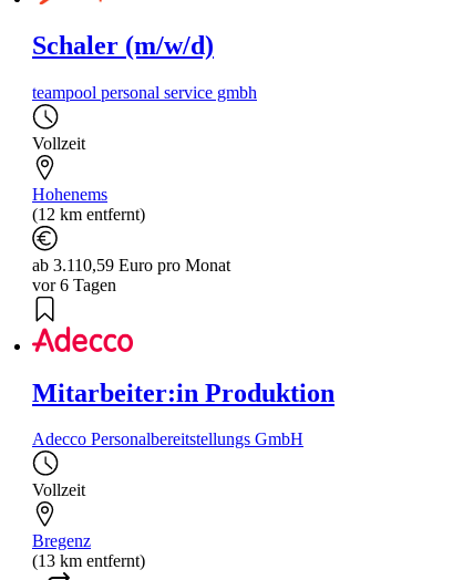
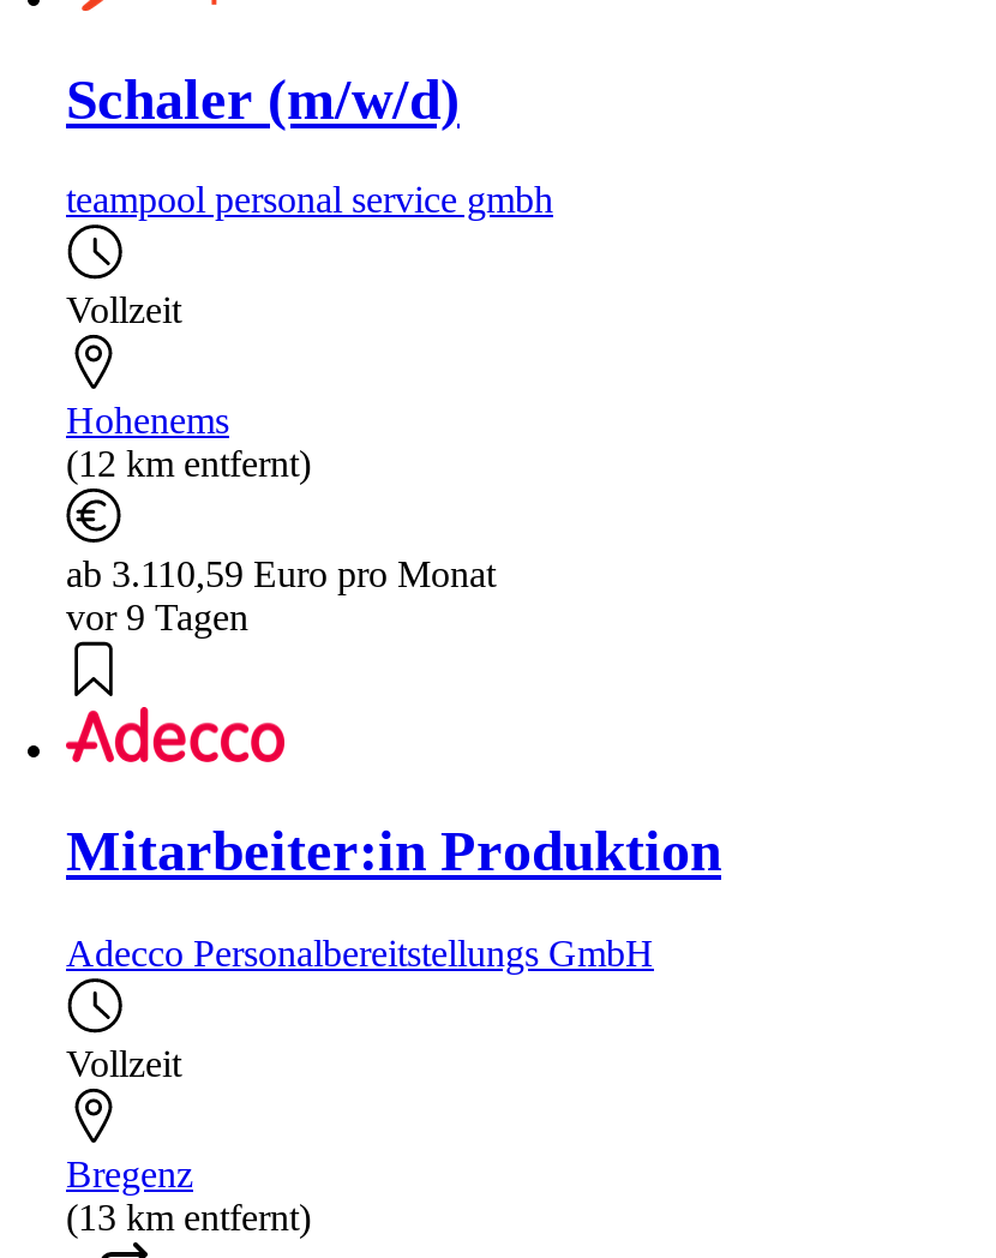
- vor 6 Tagen
+ vor 9 Tagen
